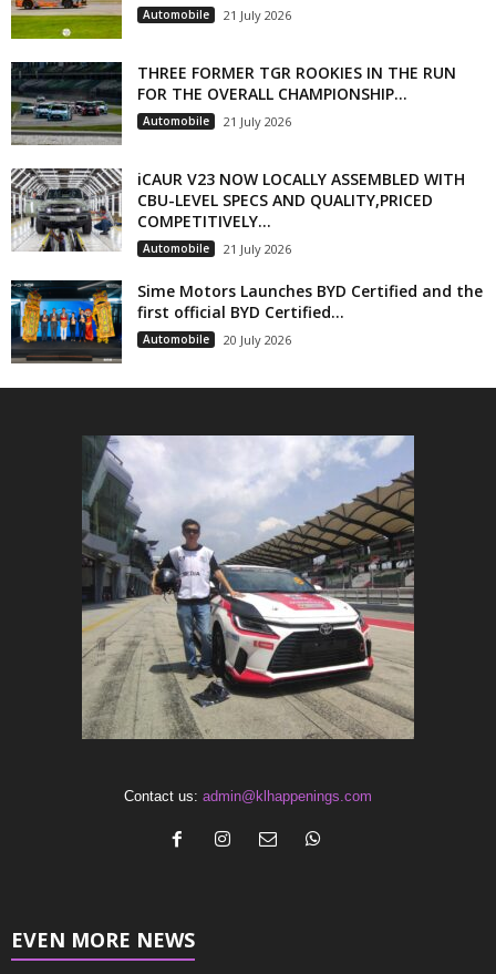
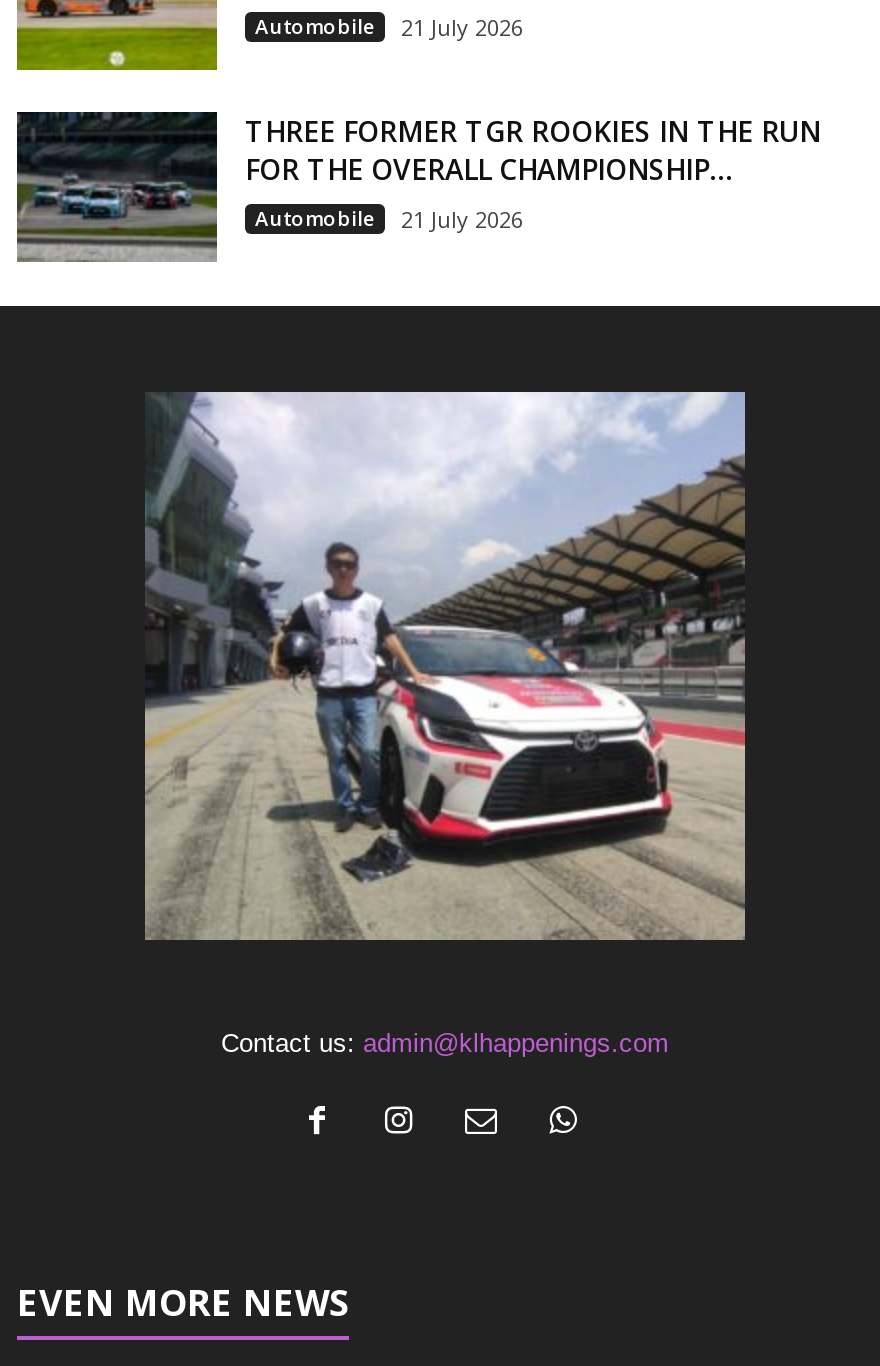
- [image]
- iCAUR V23 NOW LOCALLY ASSEMBLED WITH
- CBU-LEVEL SPECS AND QUALITY,PRICED
- COMPETITIVELY...
- Automobile
- 21 July 2026
- Sime Motors Launches BYD Certified and the
- first official BYD Certified...
- Automobile
- 20 July 2026

- [image]
